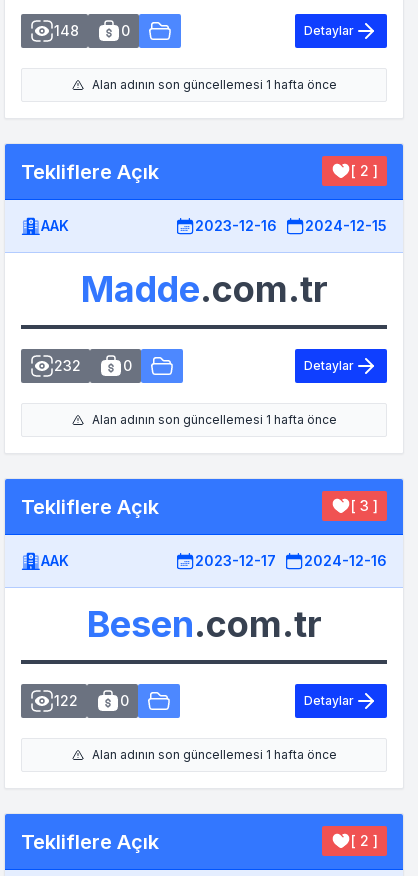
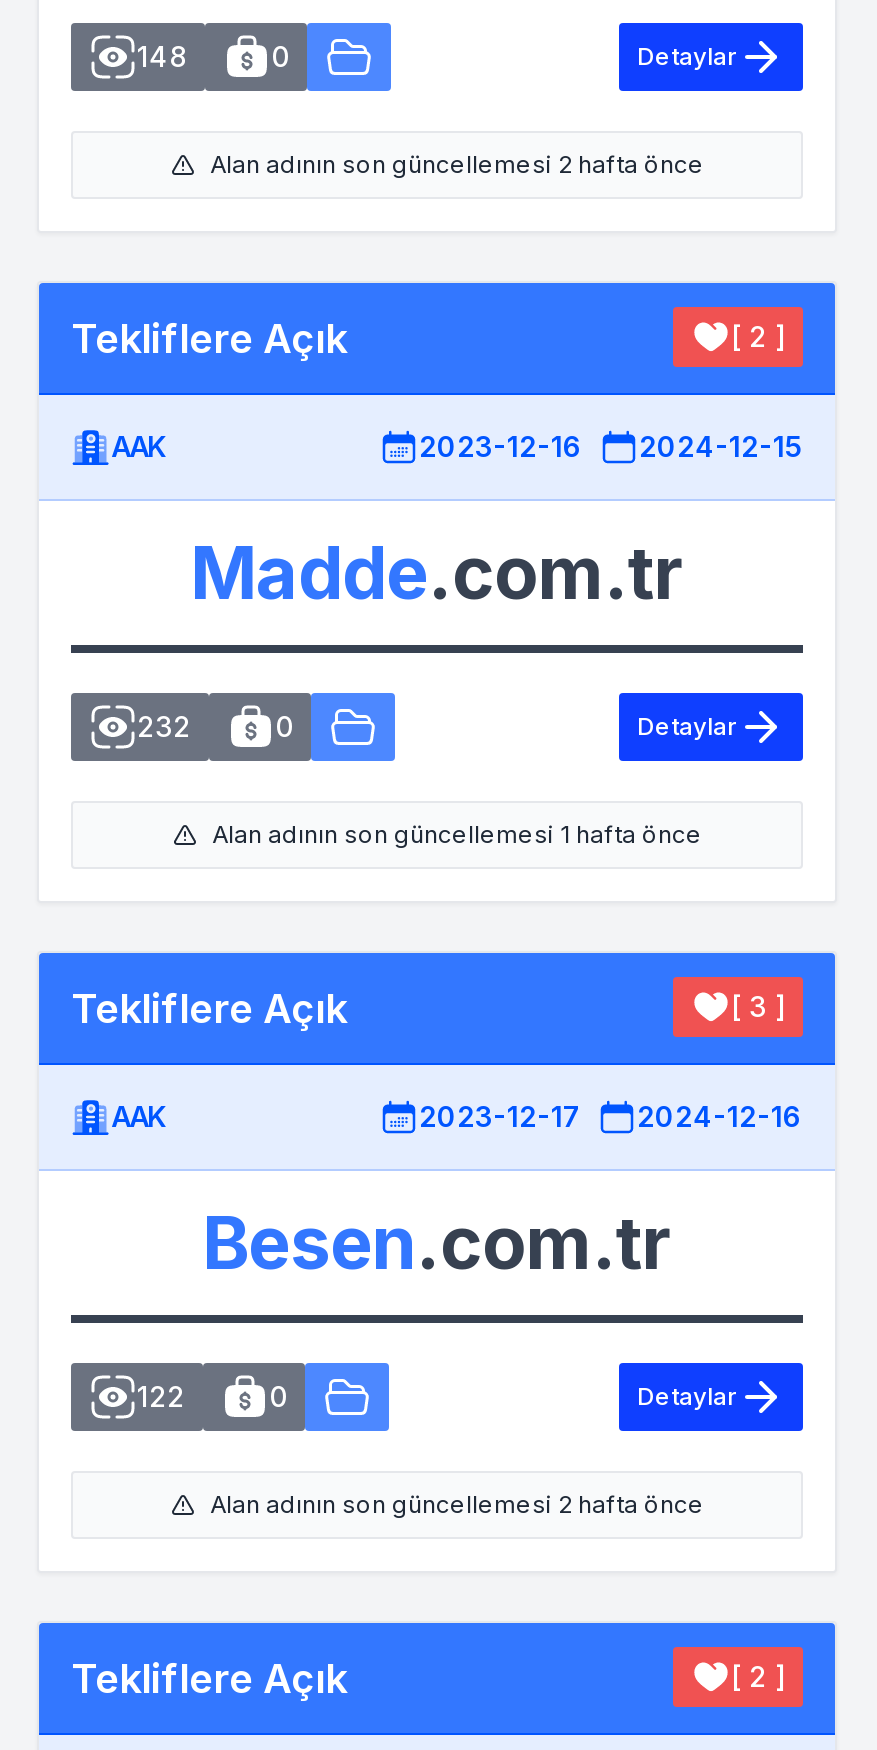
- Alan adının son güncellemesi 1 hafta önce
+ Alan adının son güncellemesi 2 hafta önce

- Alan adının son güncellemesi 1 hafta önce
+ Alan adının son güncellemesi 2 hafta önce
